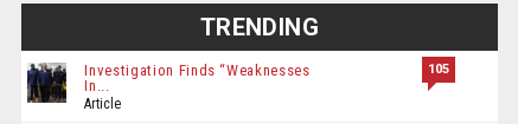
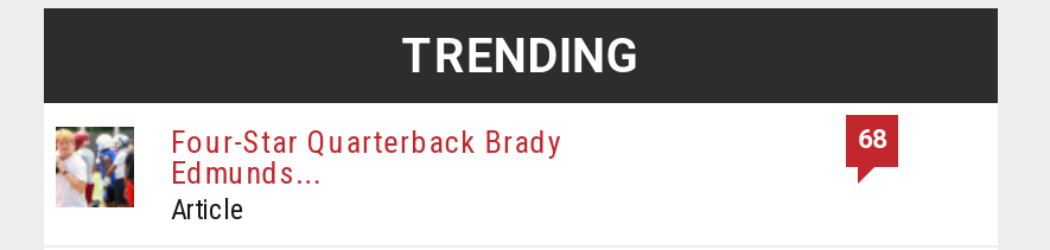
- [image]
- Investigation Finds “Weaknesses
- In...
+ [image]
+ Four-Star Quarterback Brady
+ Edmunds...

- 105
+ 68
